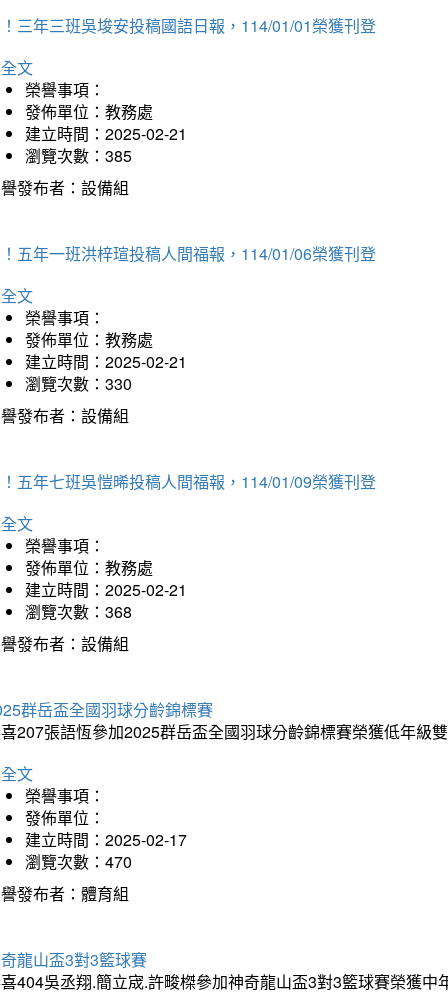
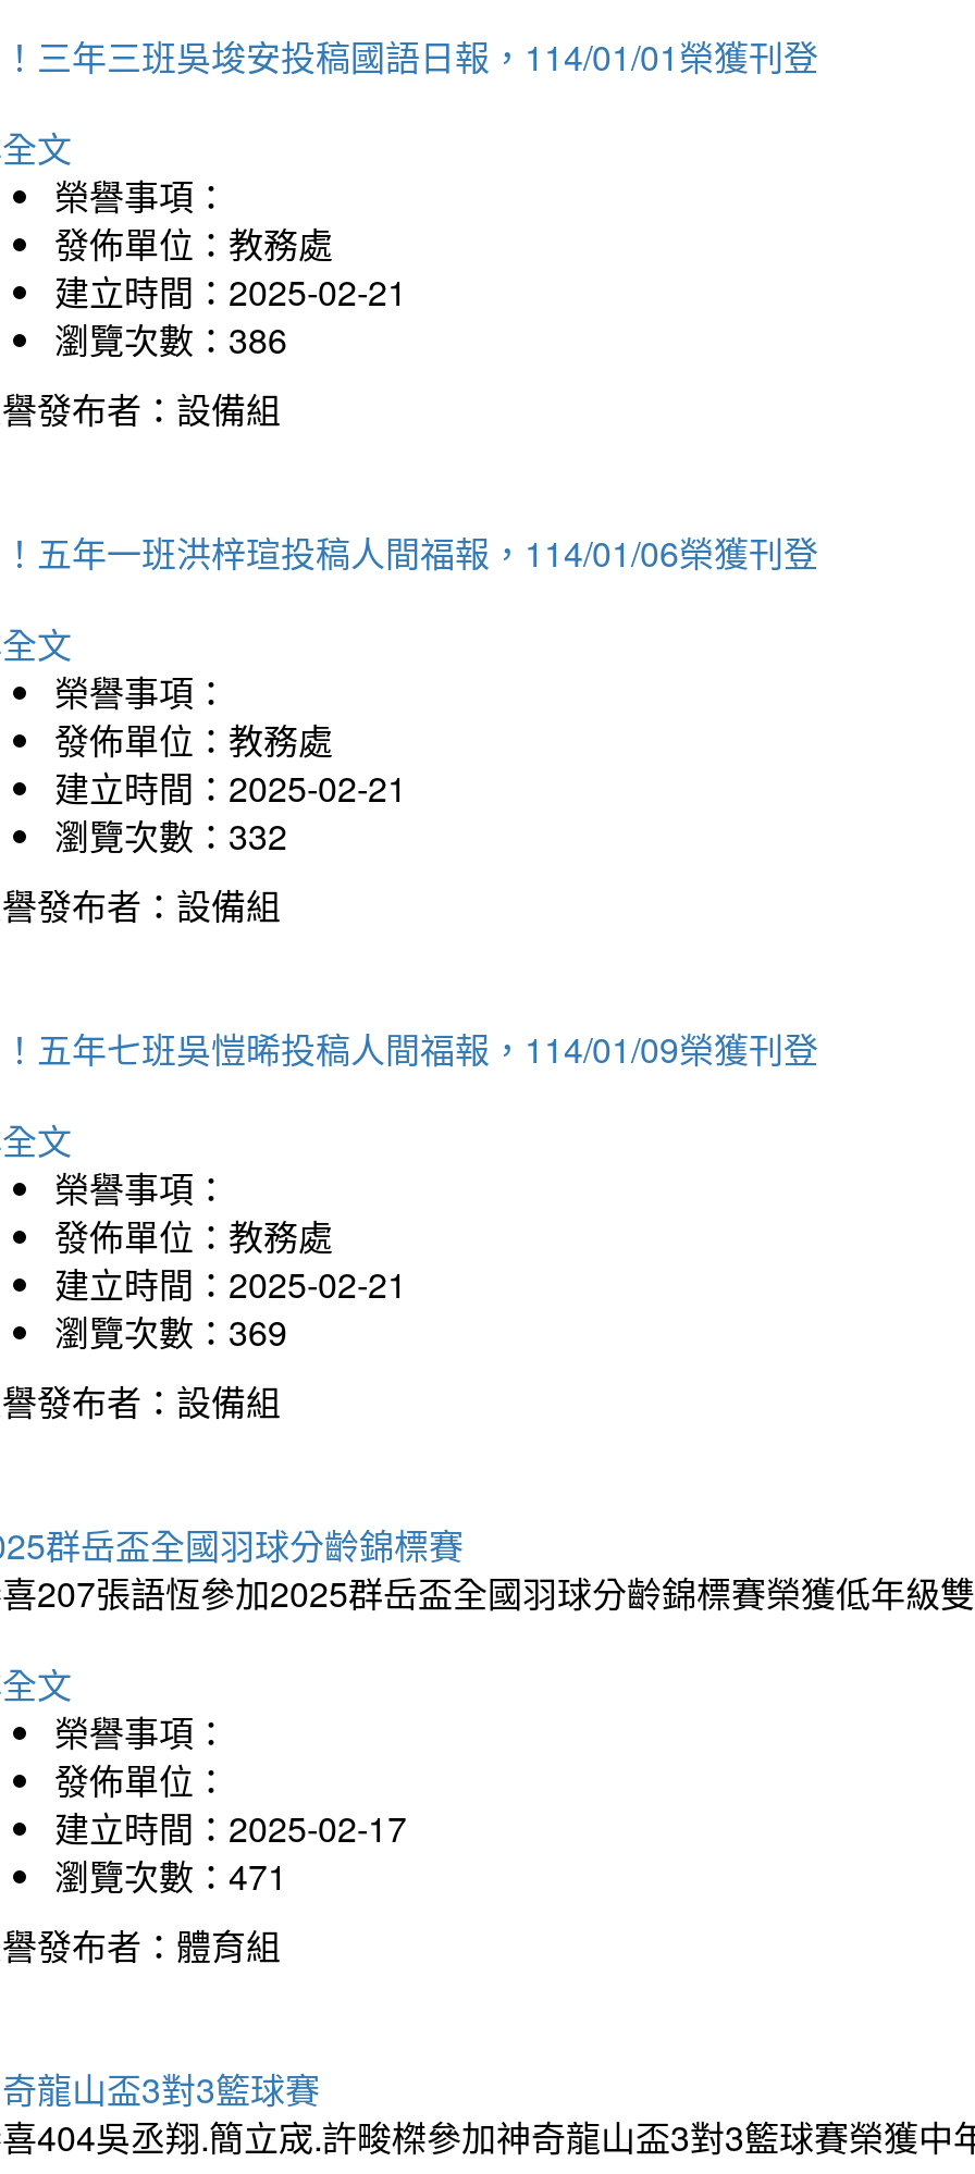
- 瀏覽次數：385
+ 瀏覽次數：386

- 瀏覽次數：330
+ 瀏覽次數：332

- 瀏覽次數：368
+ 瀏覽次數：369

- 瀏覽次數：470
+ 瀏覽次數：471
